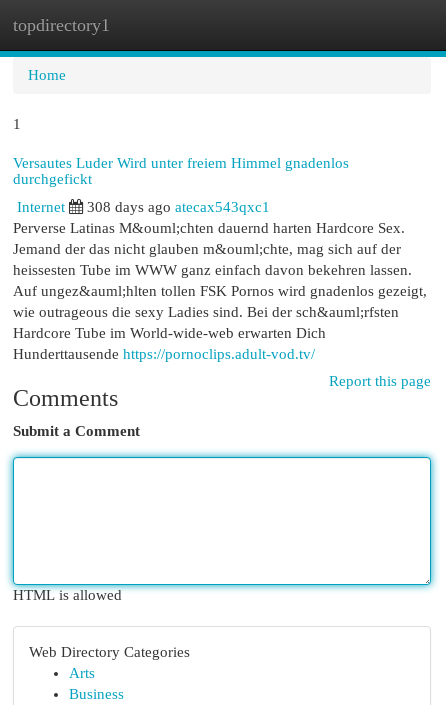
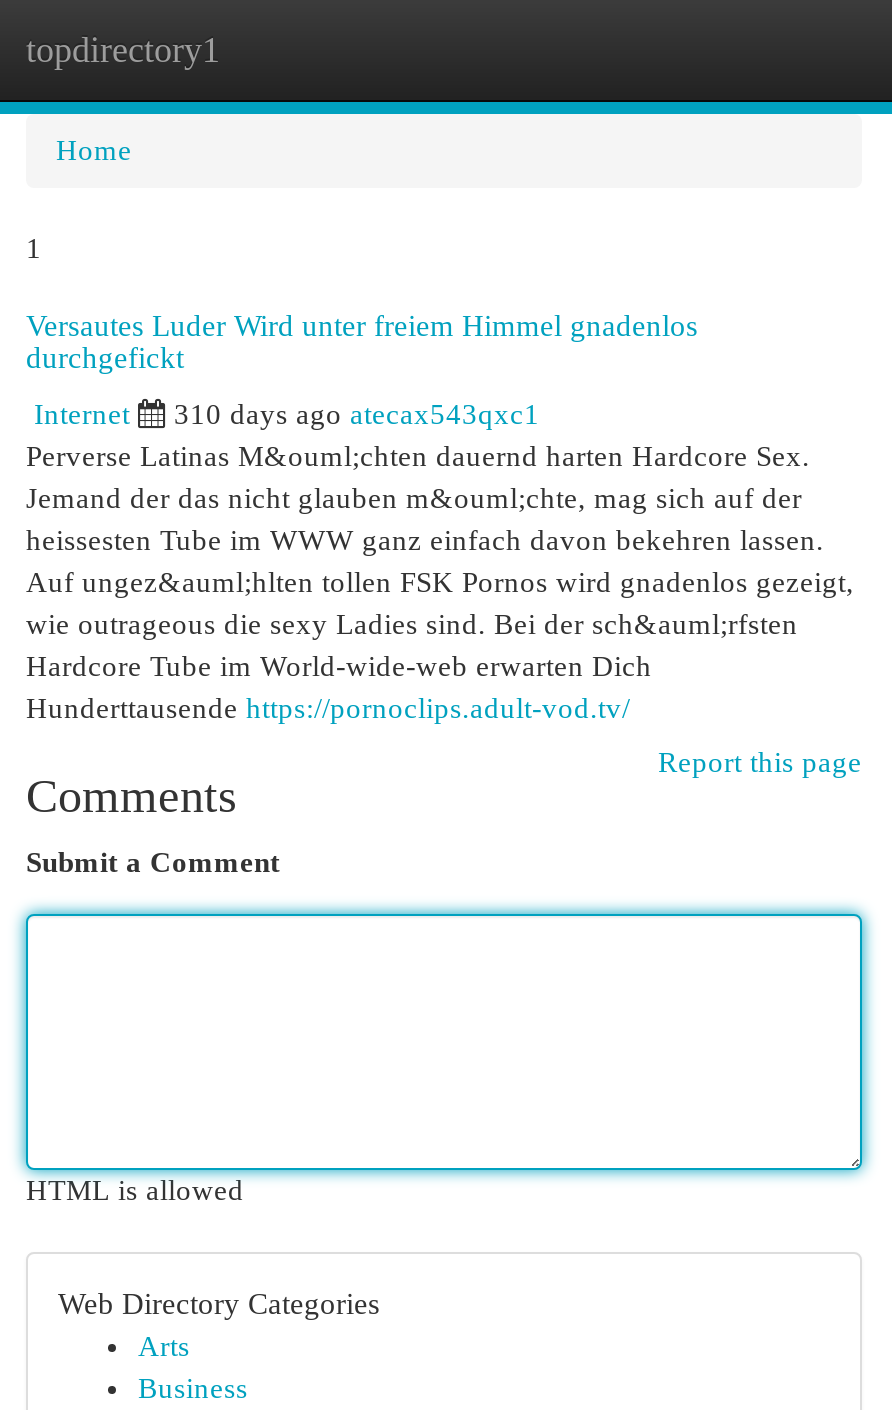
- 308 days ago atecax543qxc1
+ 310 days ago atecax543qxc1
